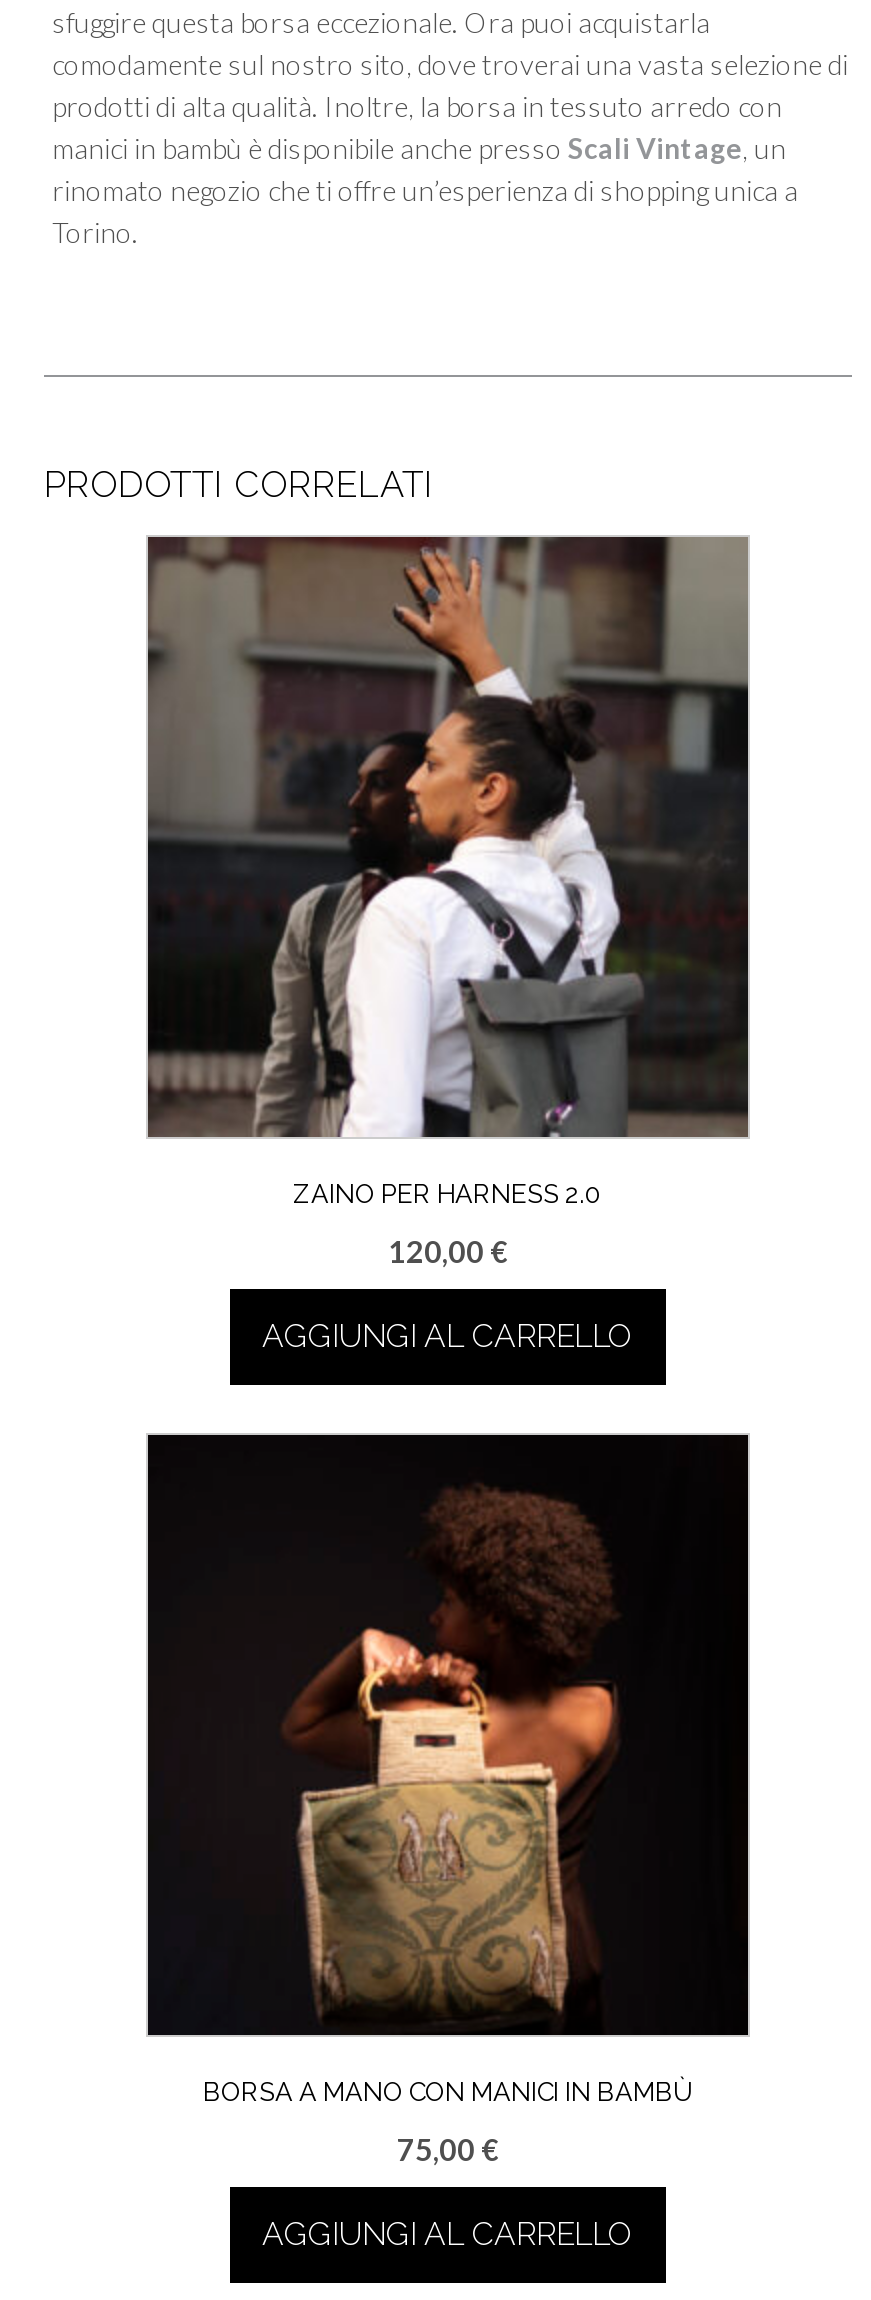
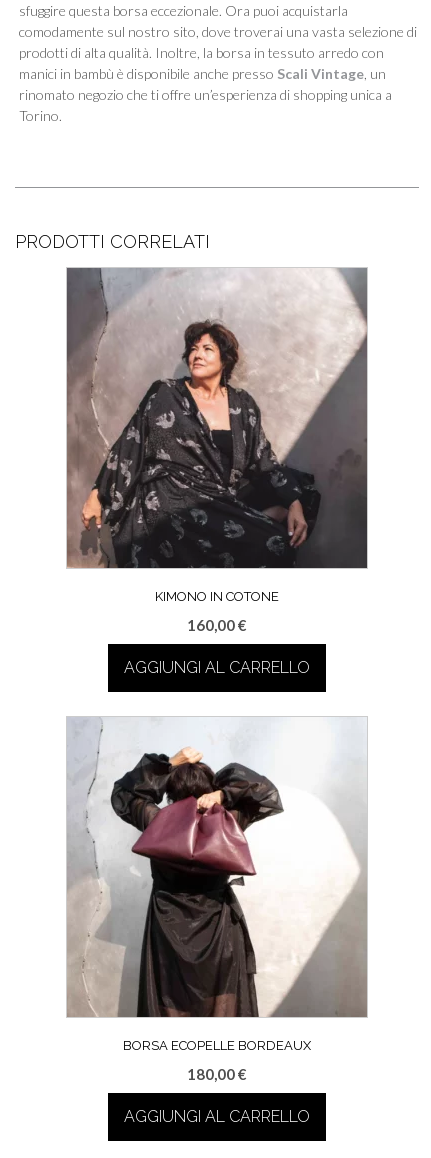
- [image]
- ZAINO PER HARNESS 2.0
+ [image]
+ KIMONO IN COTONE

- 120,00 €
+ 160,00 €

- [image]
- BORSA A MANO CON MANICI IN BAMBÙ
+ [image]
+ BORSA ECOPELLE BORDEAUX

- 75,00 €
+ 180,00 €
